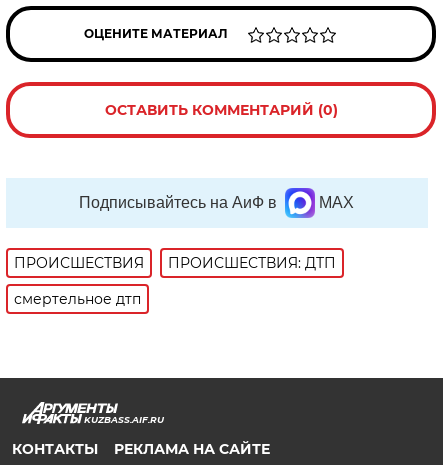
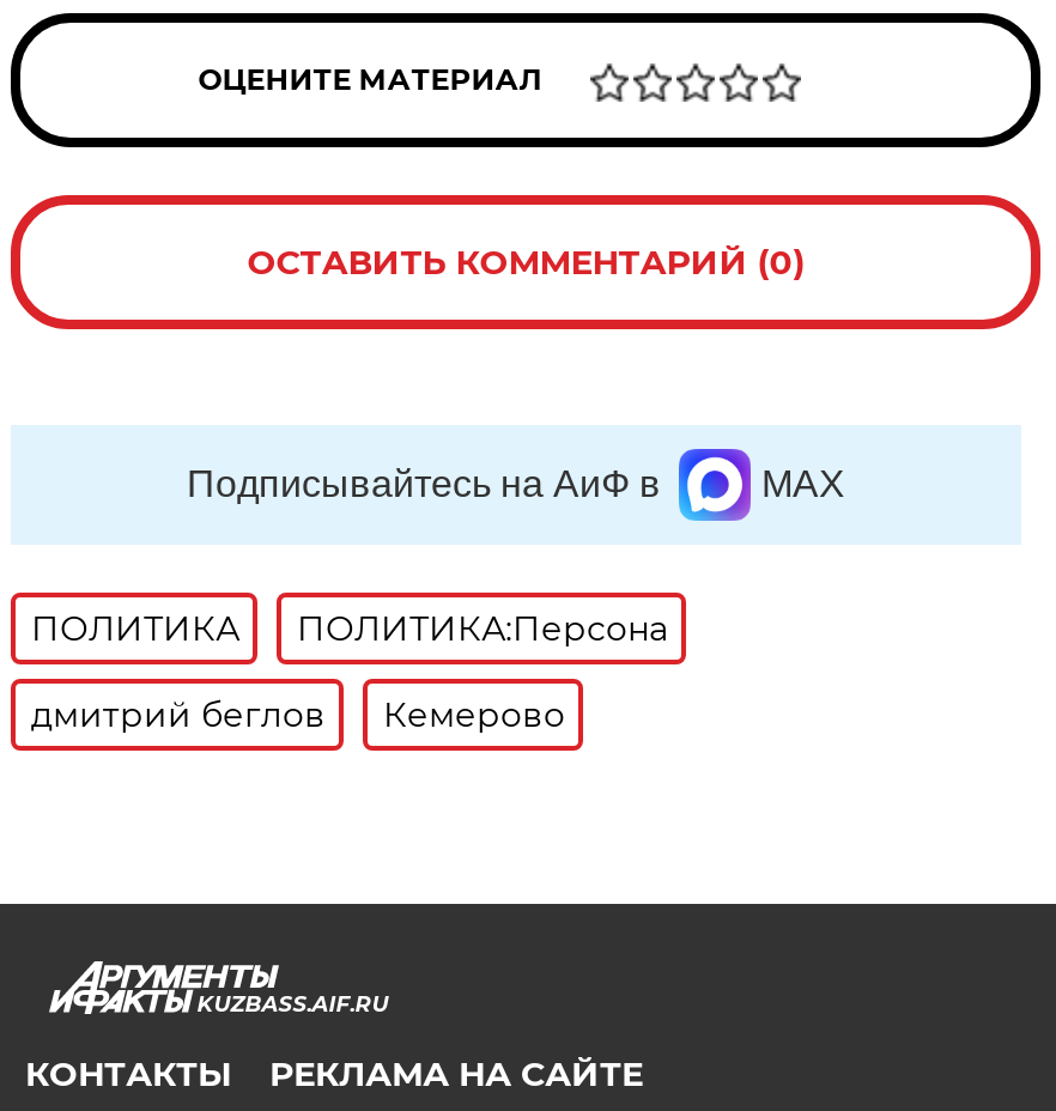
- ПРОИСШЕСТВИЯ
- ПРОИСШЕСТВИЯ: ДТП
+ ПОЛИТИКА
+ ПОЛИТИКА:Персона

- смертельное дтп
+ дмитрий беглов
+ Кемерово
